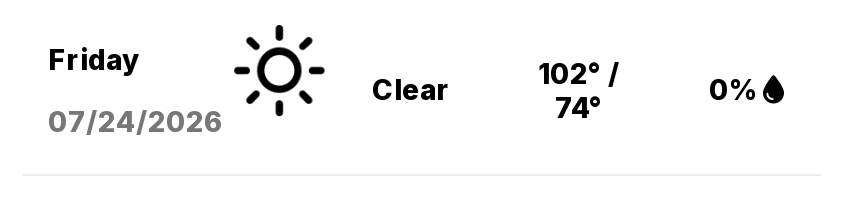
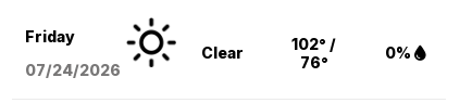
- 74°
+ 76°
